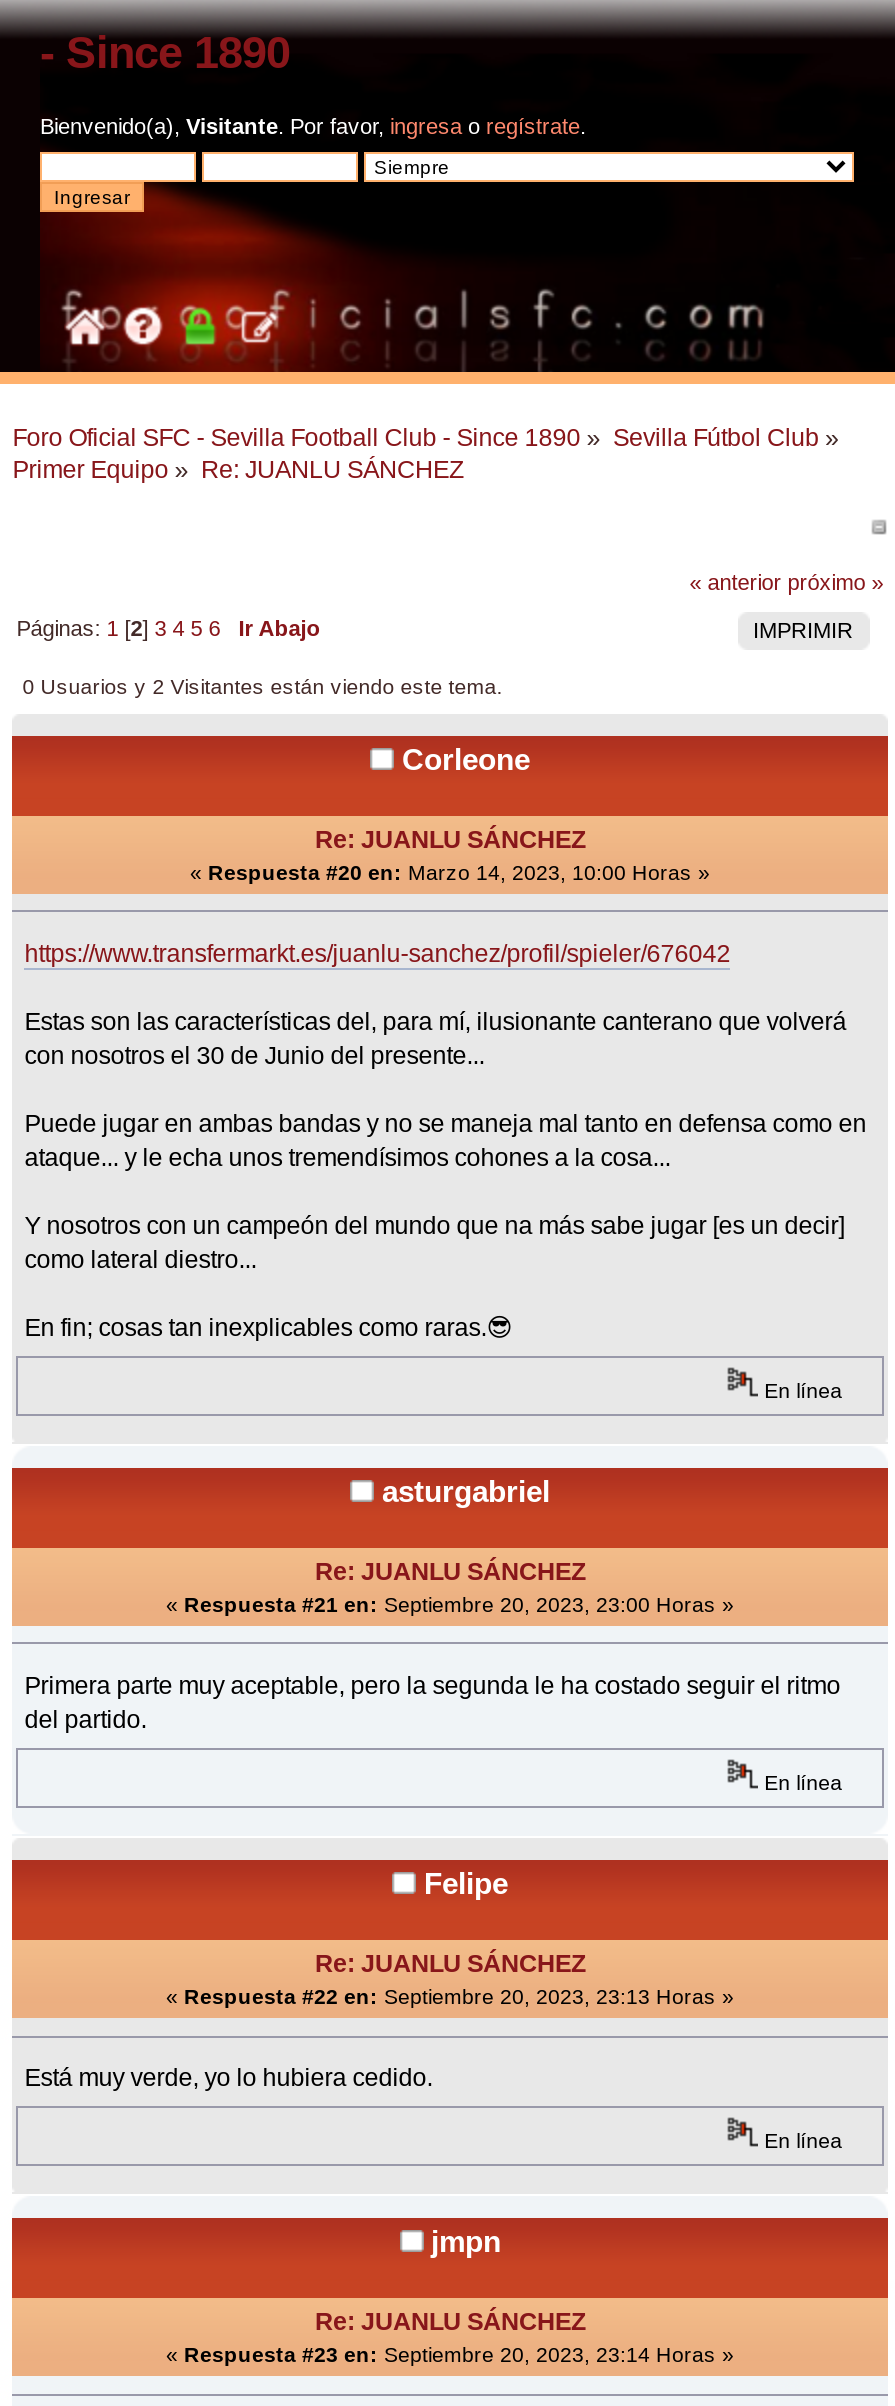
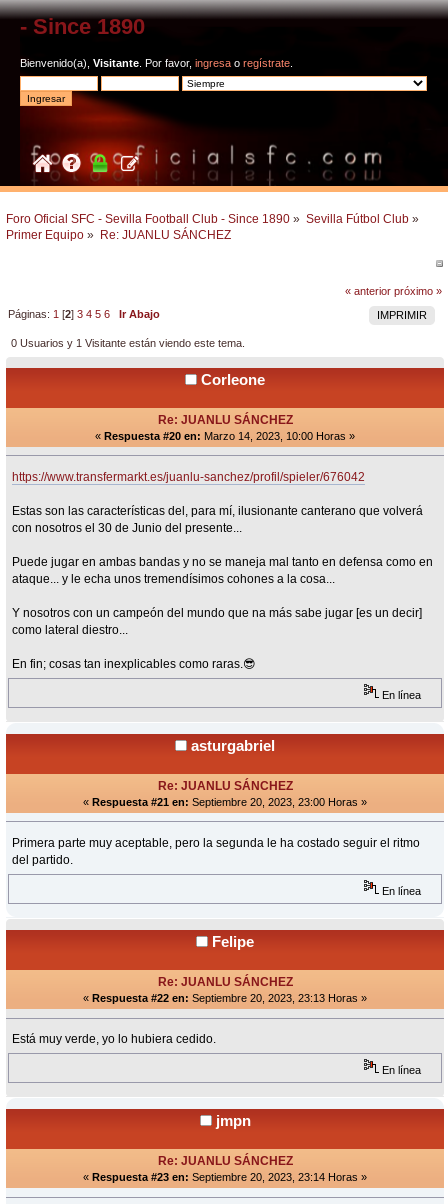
- 0 Usuarios y 2 Visitantes están viendo este tema.
+ 0 Usuarios y 1 Visitante están viendo este tema.
